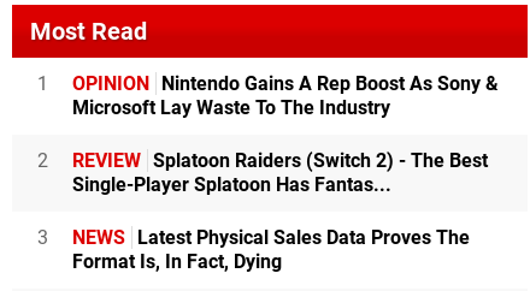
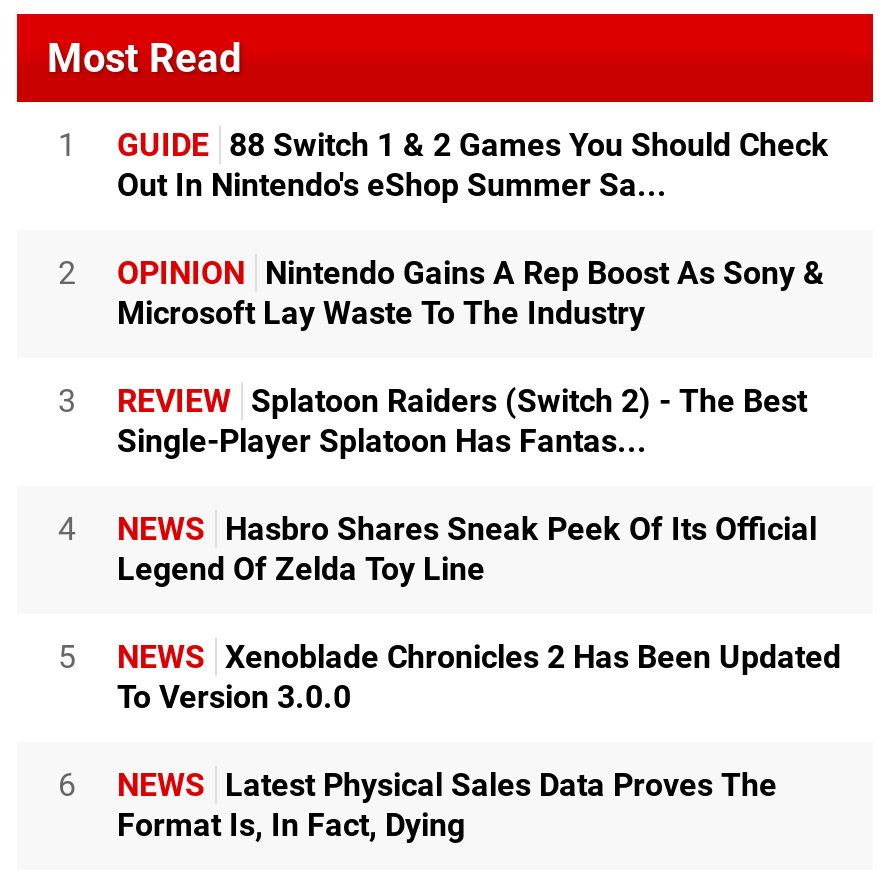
+ GUIDE 88 Switch 1 & 2 Games You Should Check
+ Out In Nintendo's eShop Summer Sa...
+ 2

- 2 REVIEW Splatoon Raiders (Switch 2) - The Best
+ 3 REVIEW Splatoon Raiders (Switch 2) - The Best

- 3
+ 4
+ NEWS Hasbro Shares Sneak Peek Of Its Official
+ Legend Of Zelda Toy Line
+ 5
+ NEWS Xenoblade Chronicles 2 Has Been Updated
+ To Version 3.0.0
+ 6
